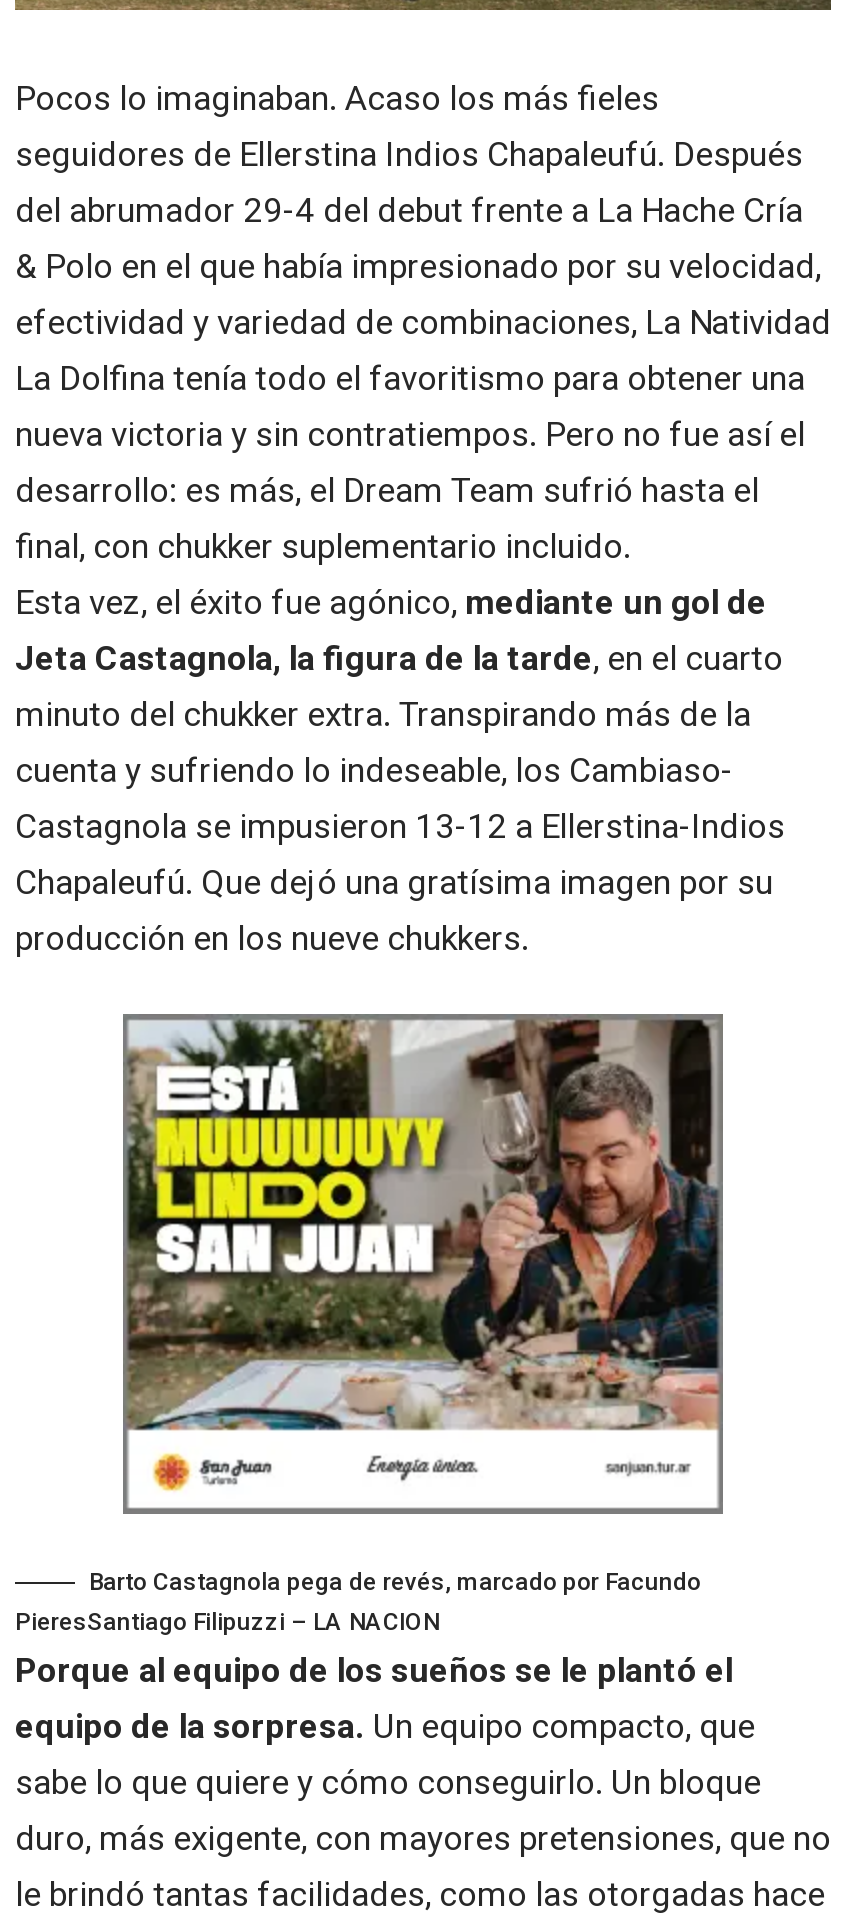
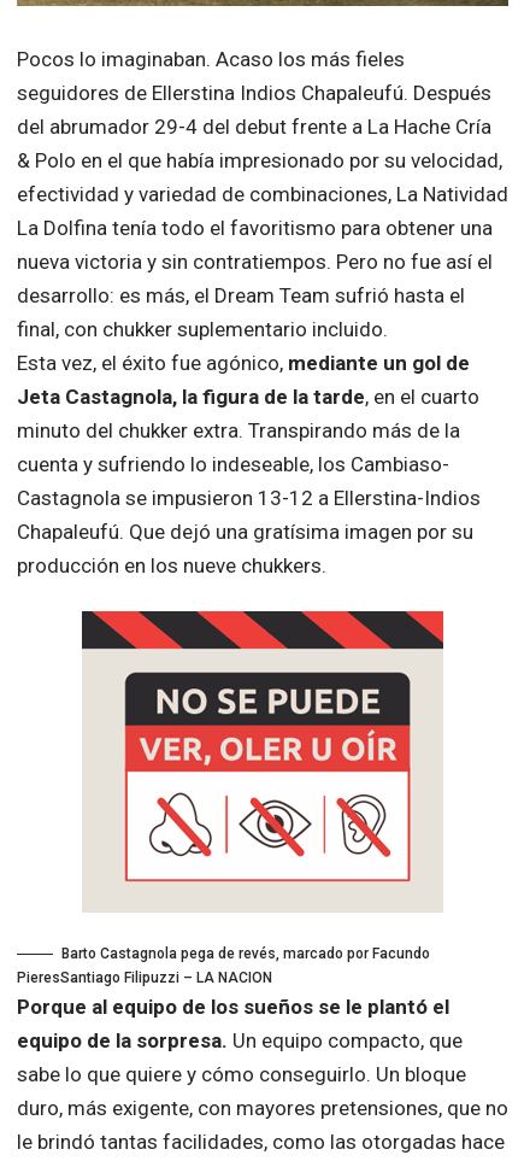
- [image]
+ [image]
